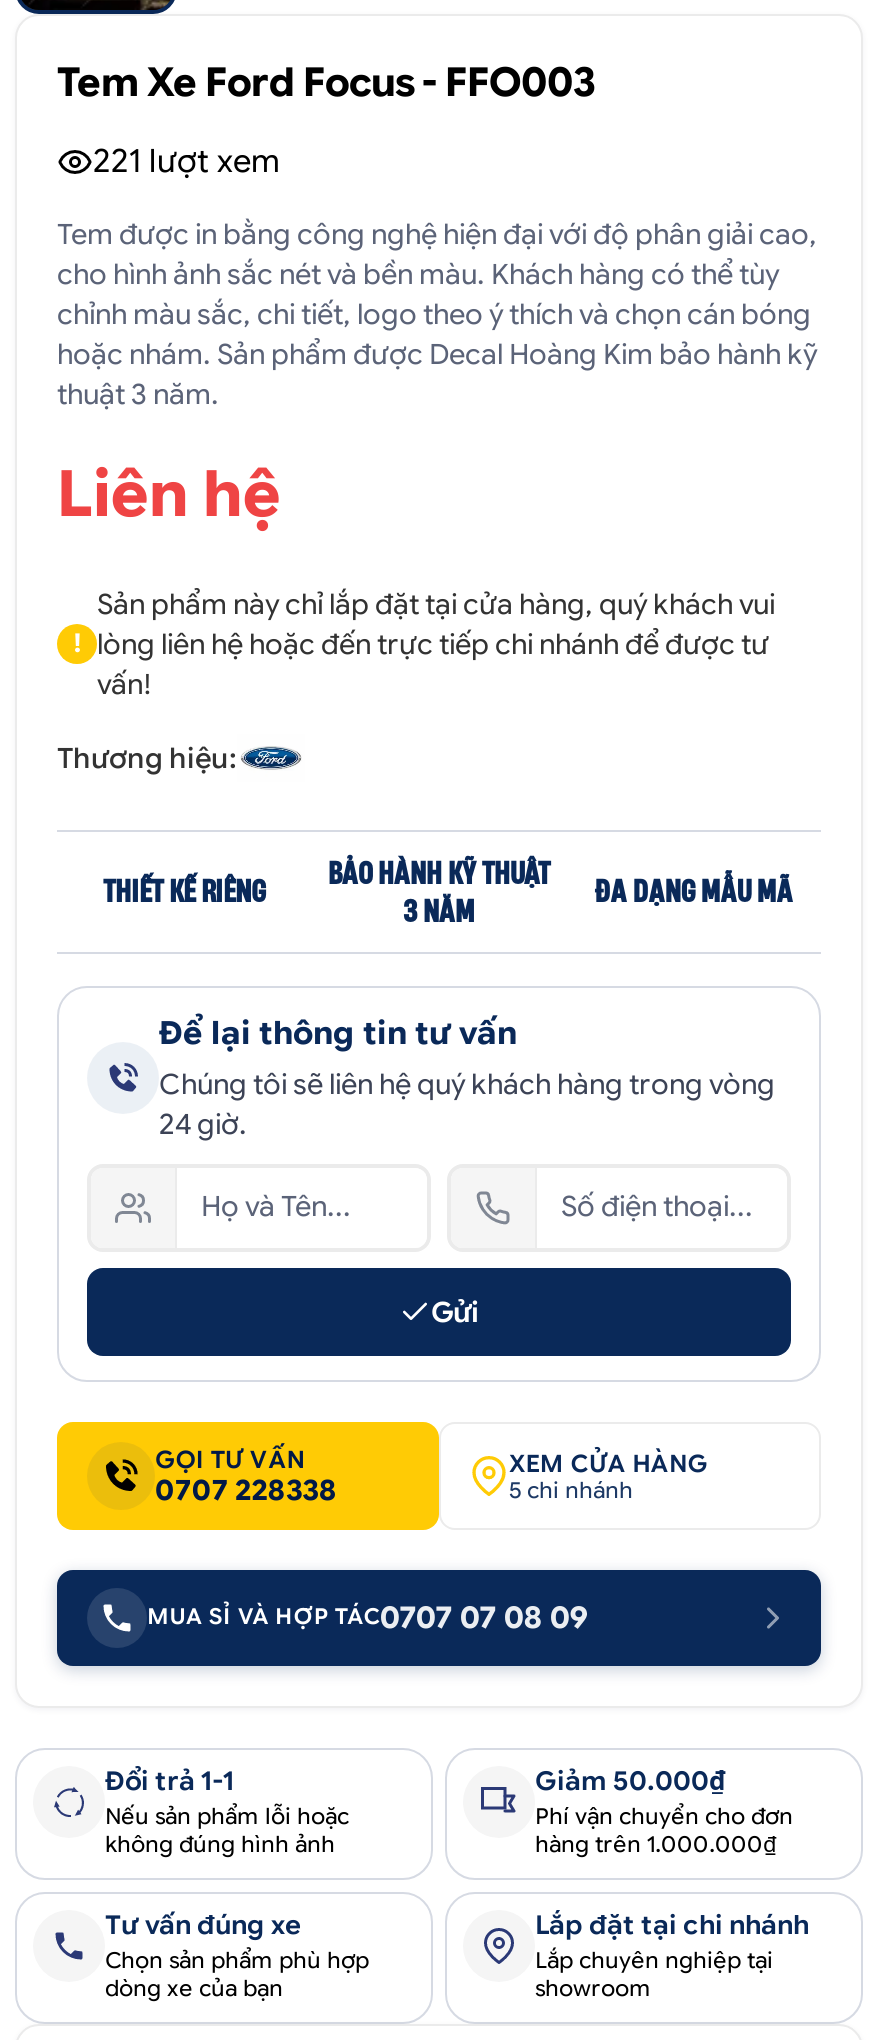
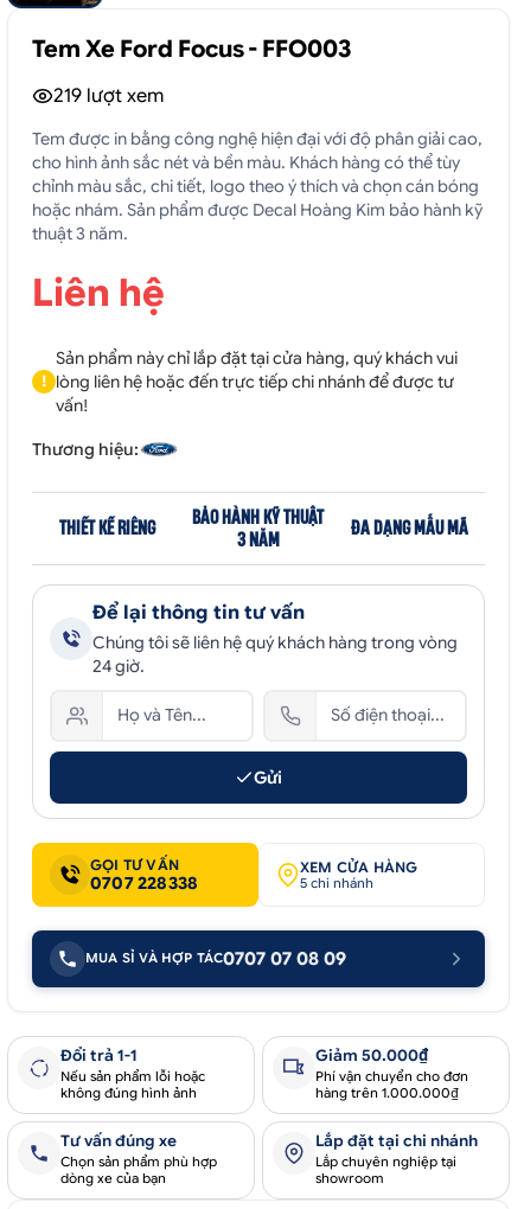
- 221 lượt xem
+ 219 lượt xem
